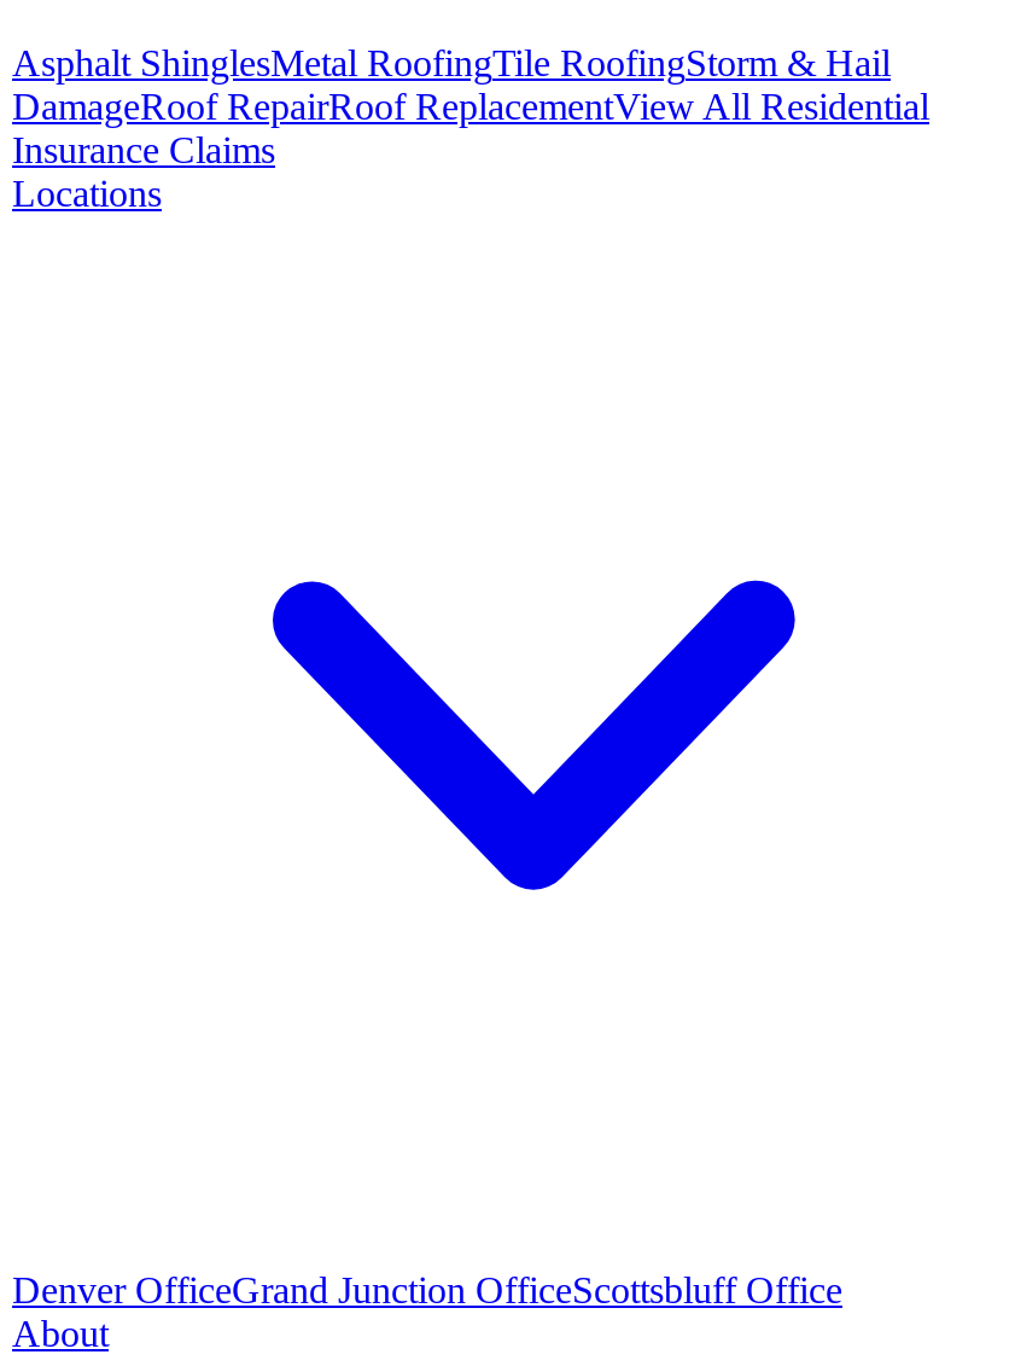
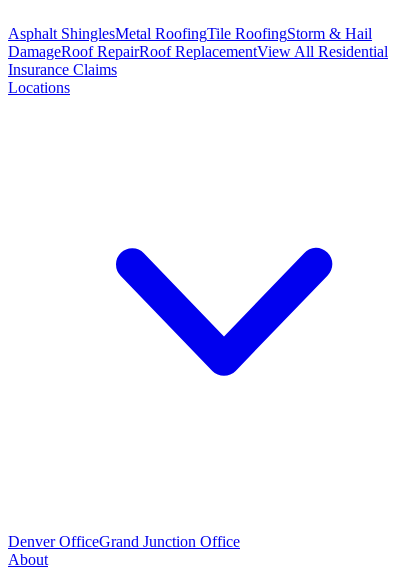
- Denver OfficeGrand Junction OfficeScottsbluff Office
+ Denver OfficeGrand Junction Office
